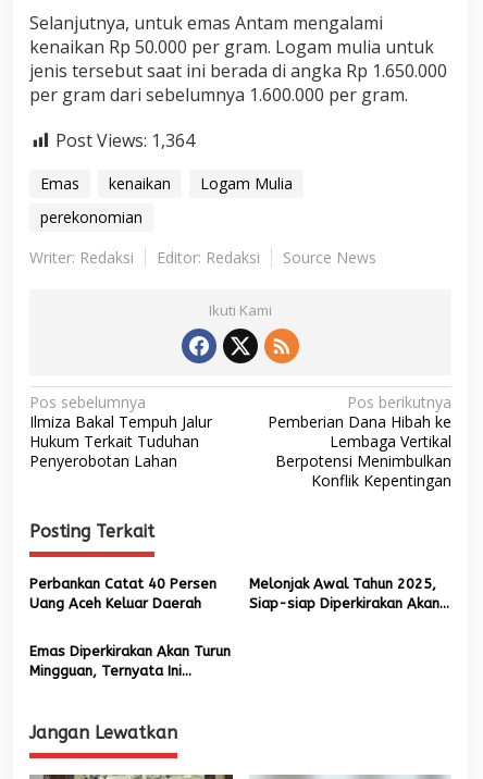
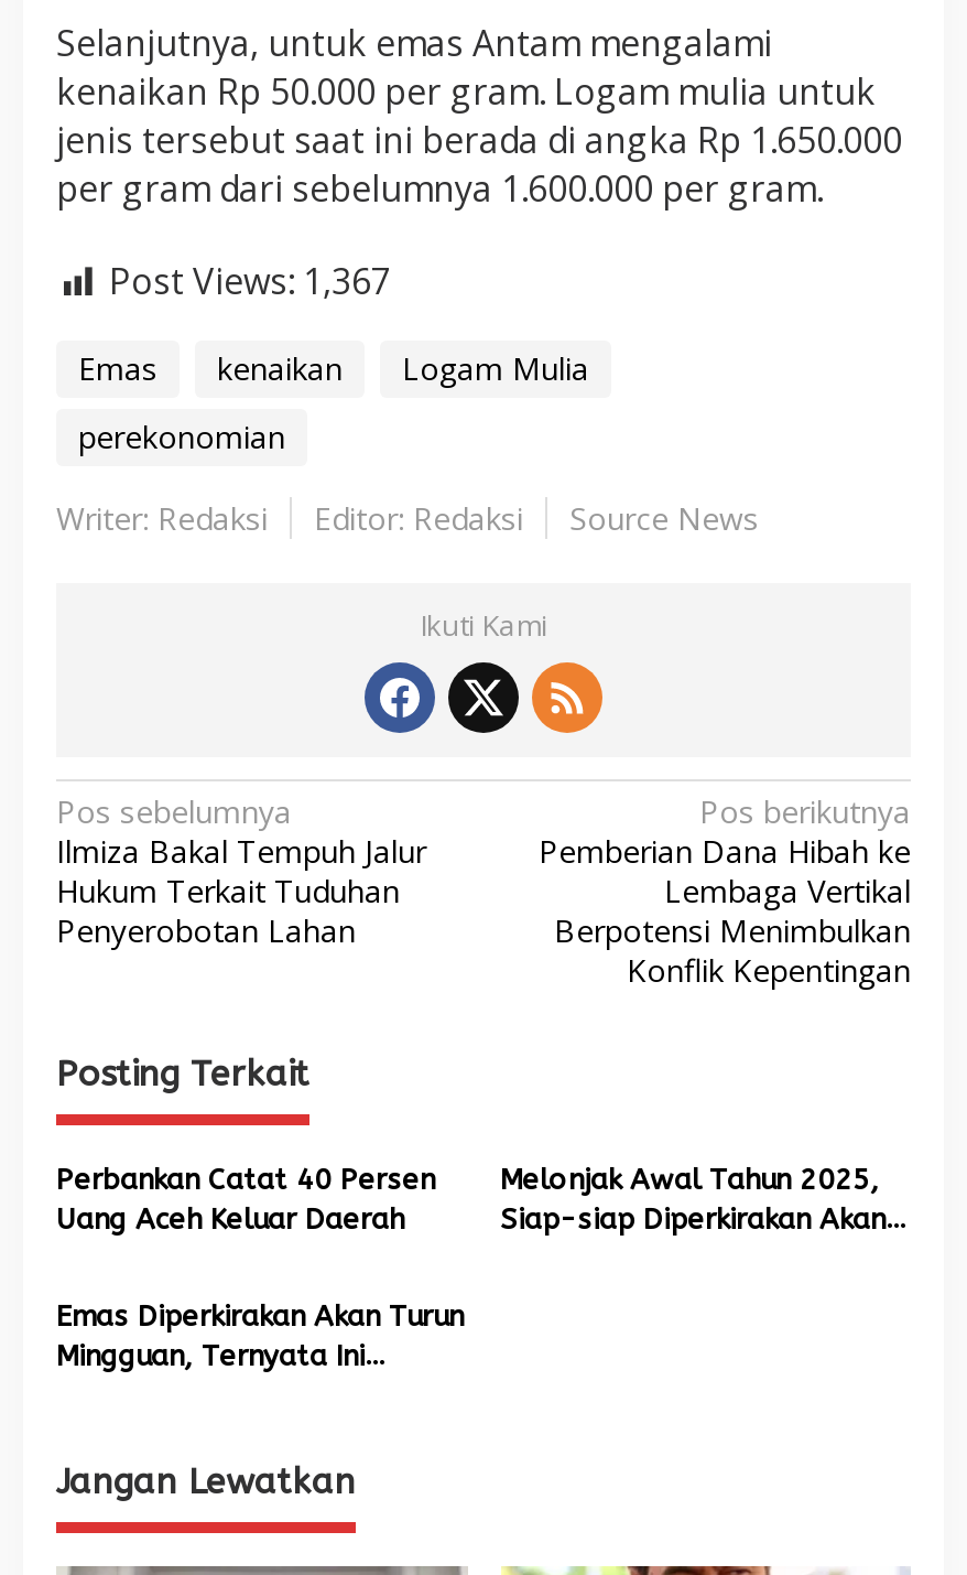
- Post Views: 1,364
+ Post Views: 1,367
